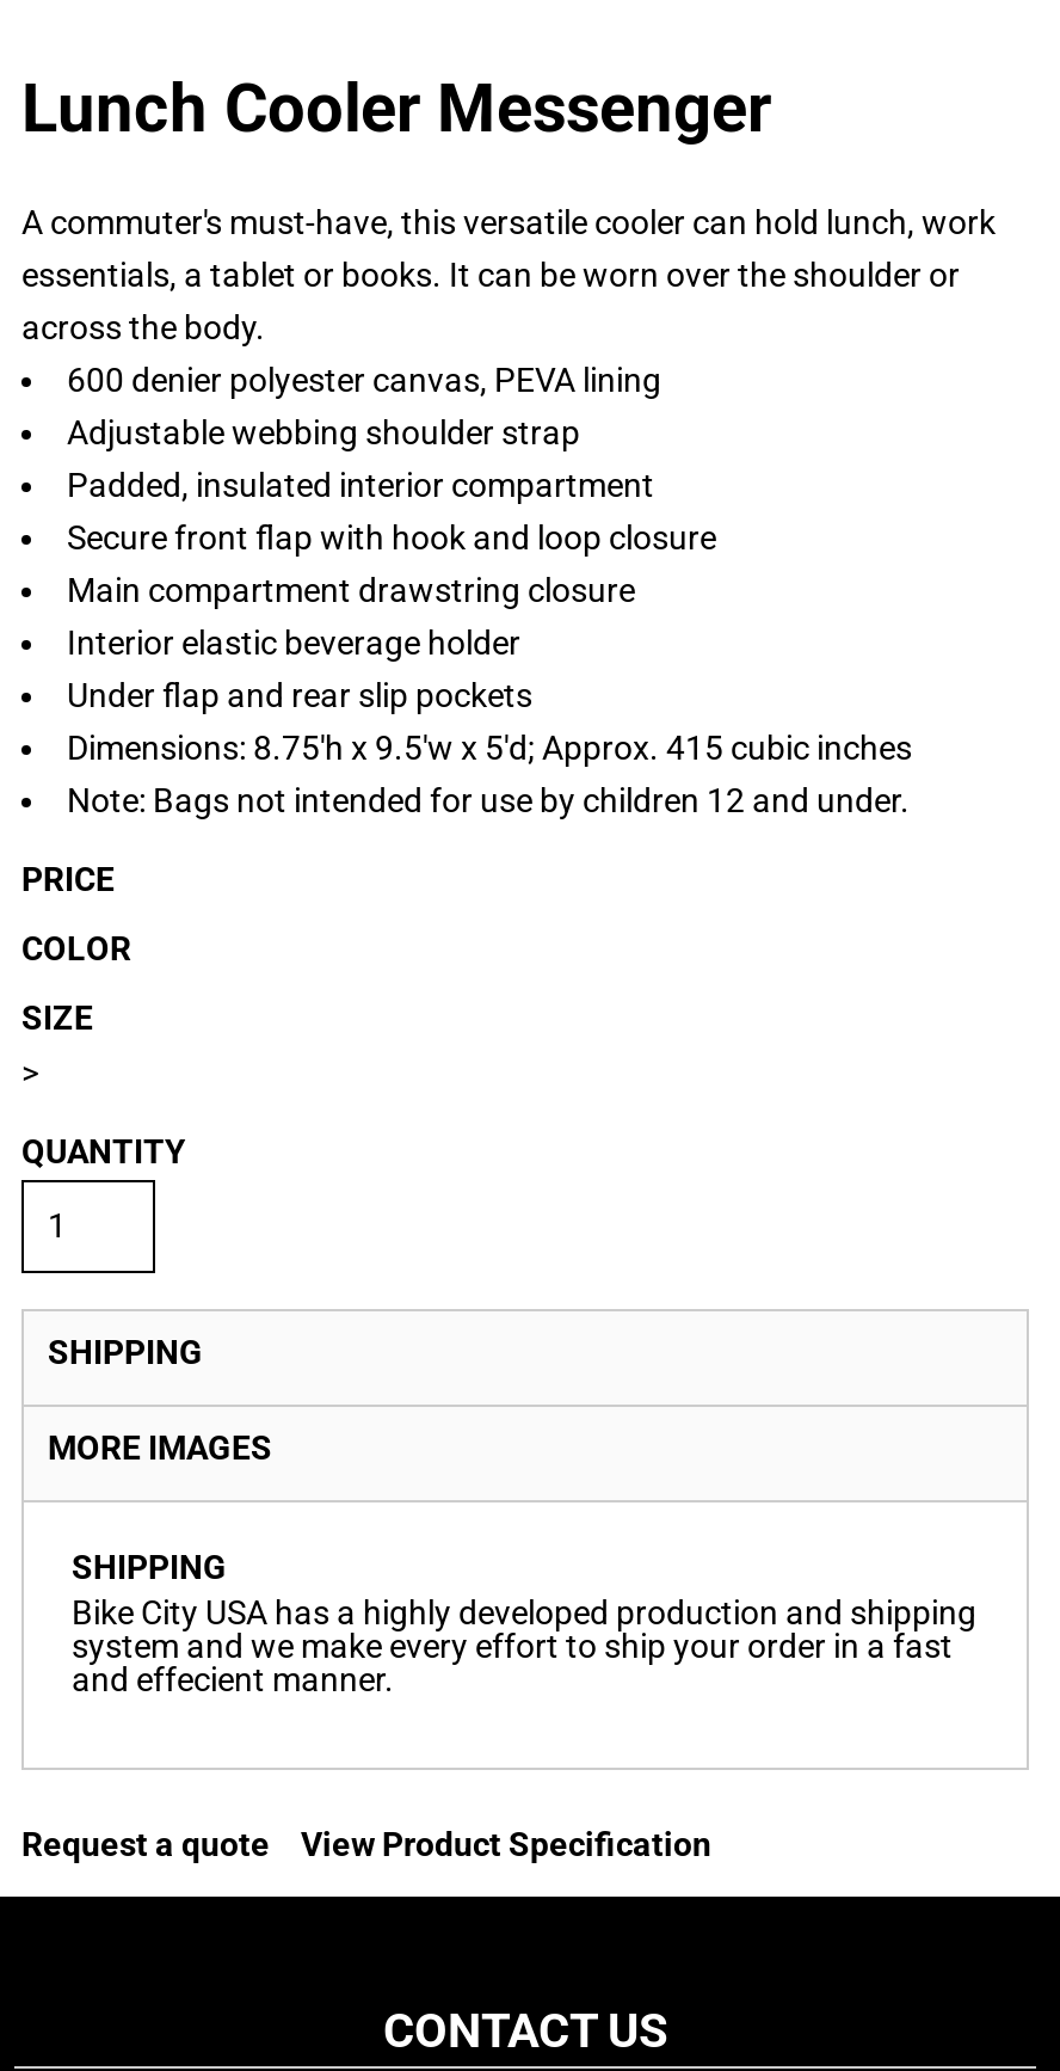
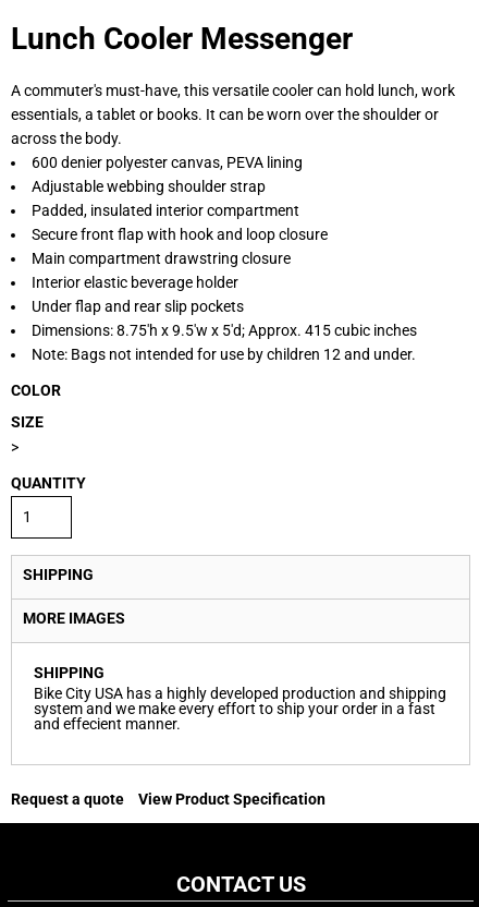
- PRICE
